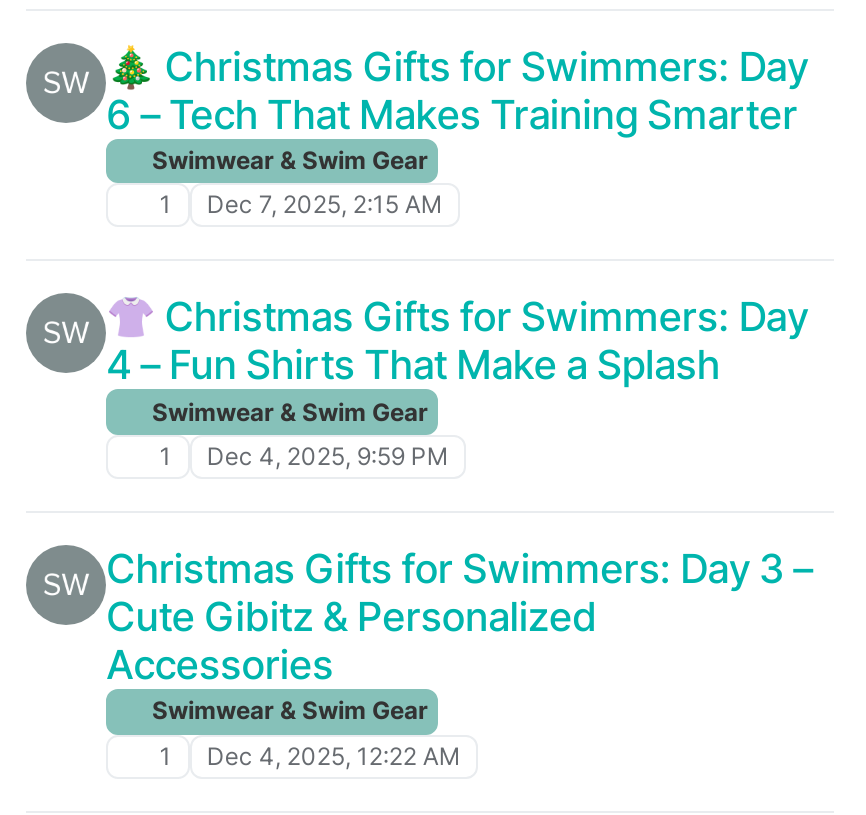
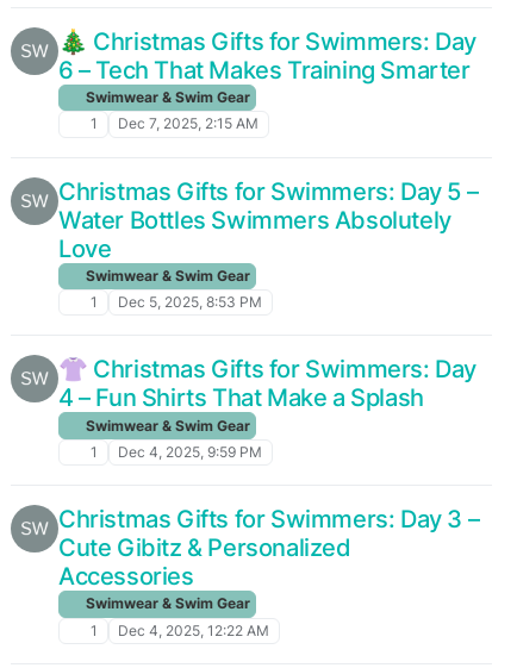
+ Christmas Gifts for Swimmers: Day 5 –
+ Water Bottles Swimmers Absolutely
+ Love
+ Swimwear & Swim Gear
+ 1
+ Dec 5, 2025, 8:53 PM
